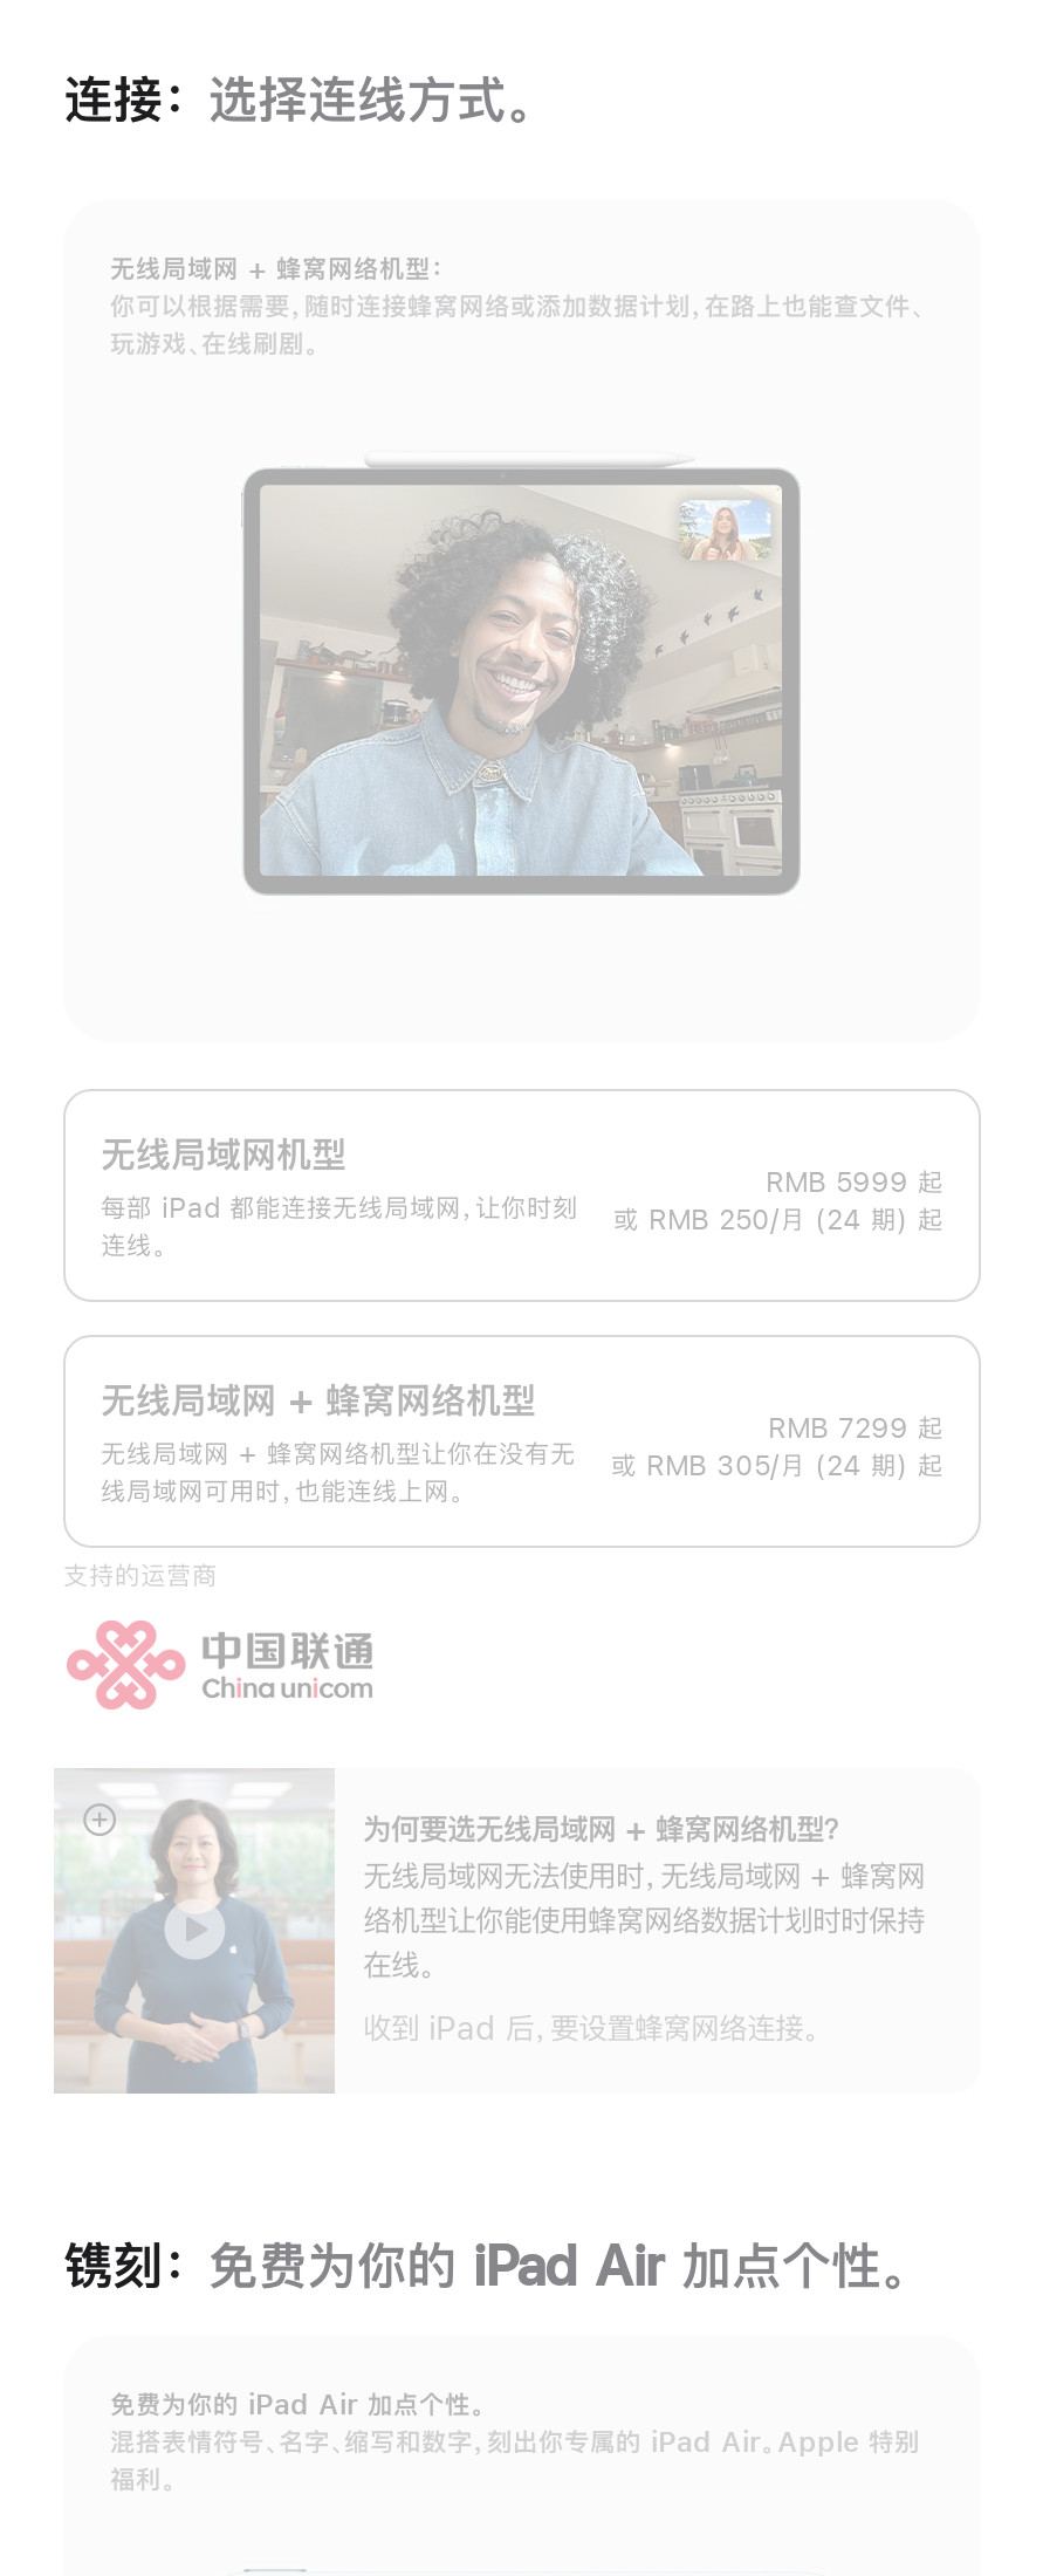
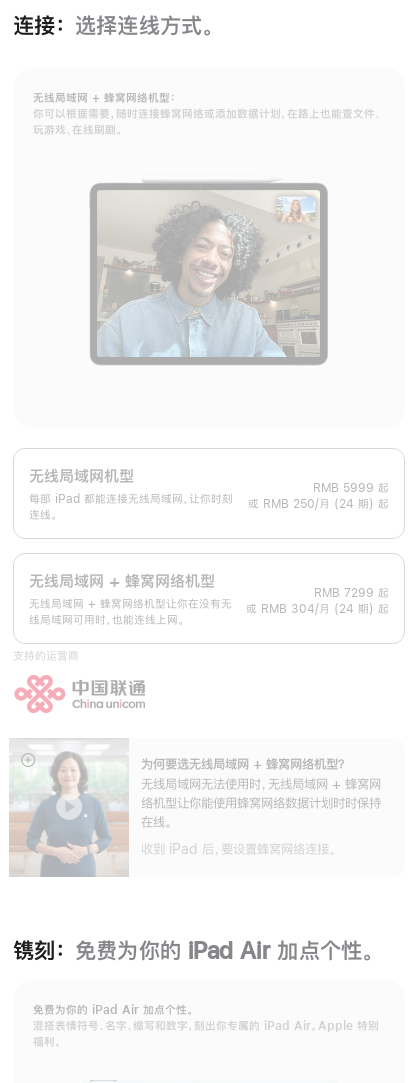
- 无线局域网 + 蜂窝网络机型让你在没有无 或 RMB 305/月 (24 期) 起
+ 无线局域网 + 蜂窝网络机型让你在没有无 或 RMB 304/月 (24 期) 起
